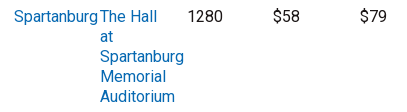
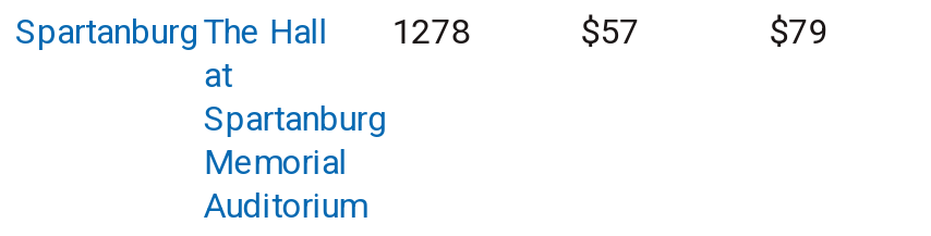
- Spartanburg The Hall 1280
+ Spartanburg The Hall 1278

- $58
+ $57
